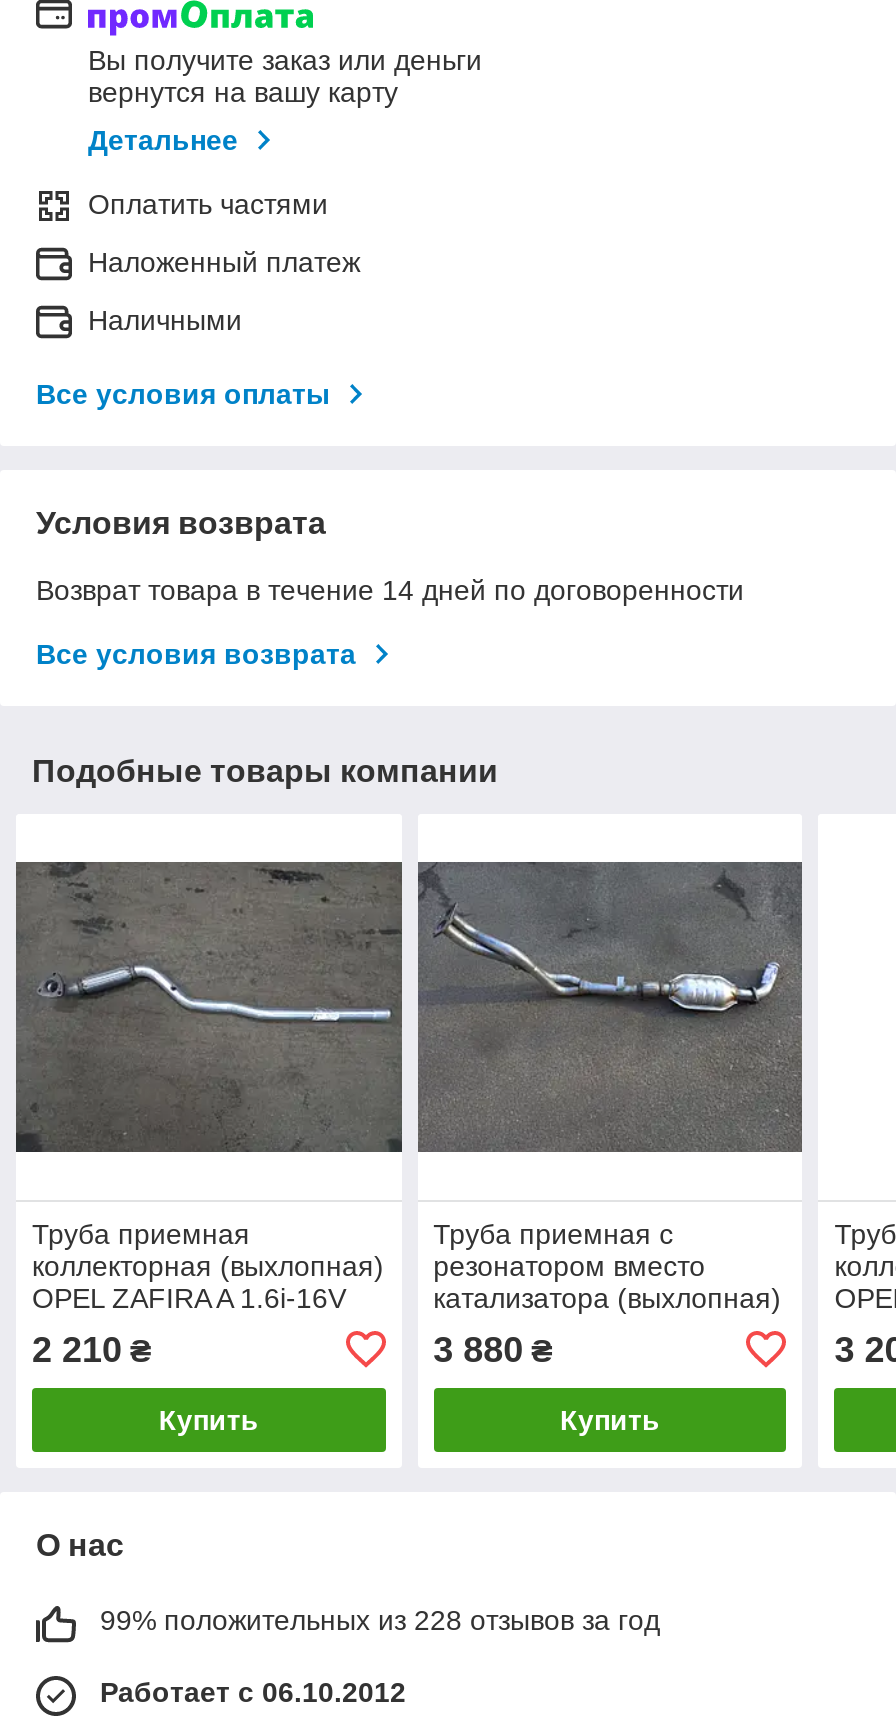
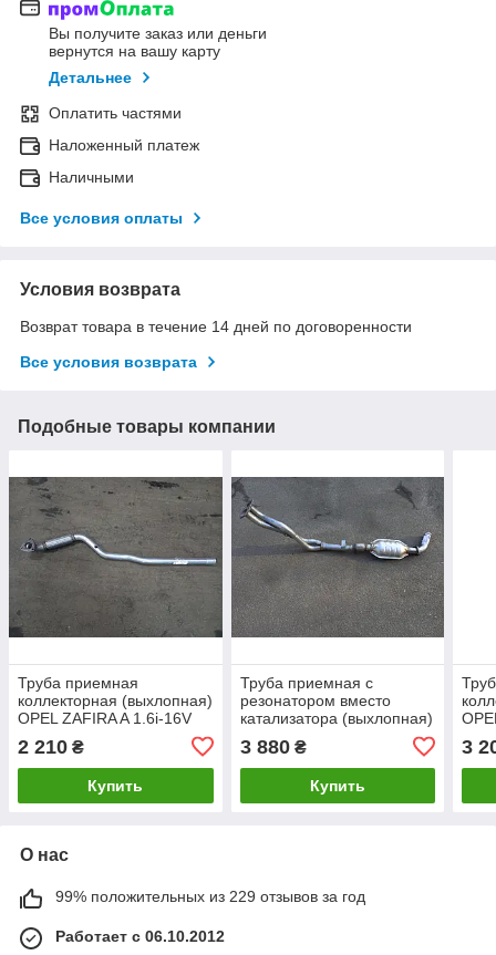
- 99% положительных из 228 отзывов за год
+ 99% положительных из 229 отзывов за год
